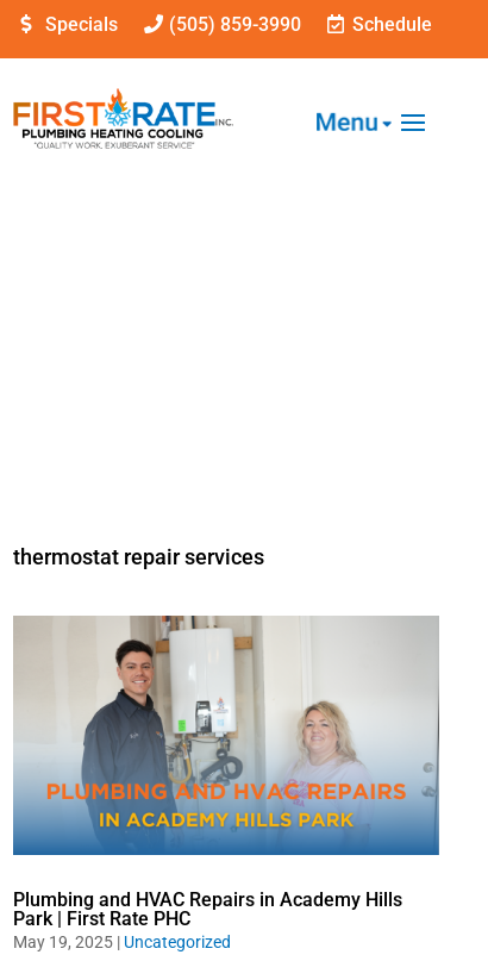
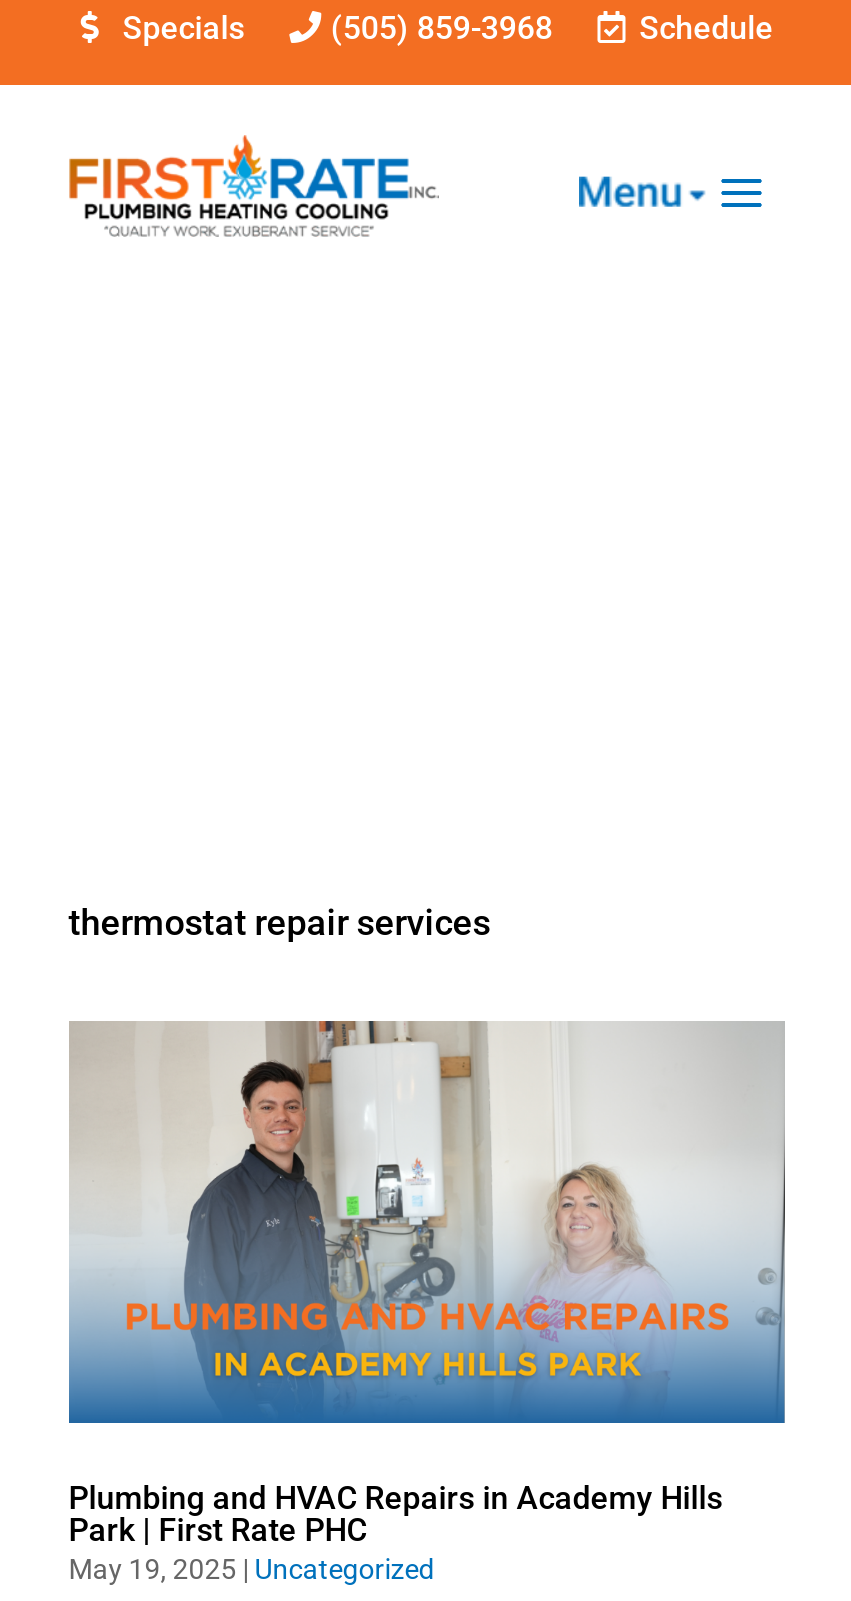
- (505) 859-3990
+ (505) 859-3968
